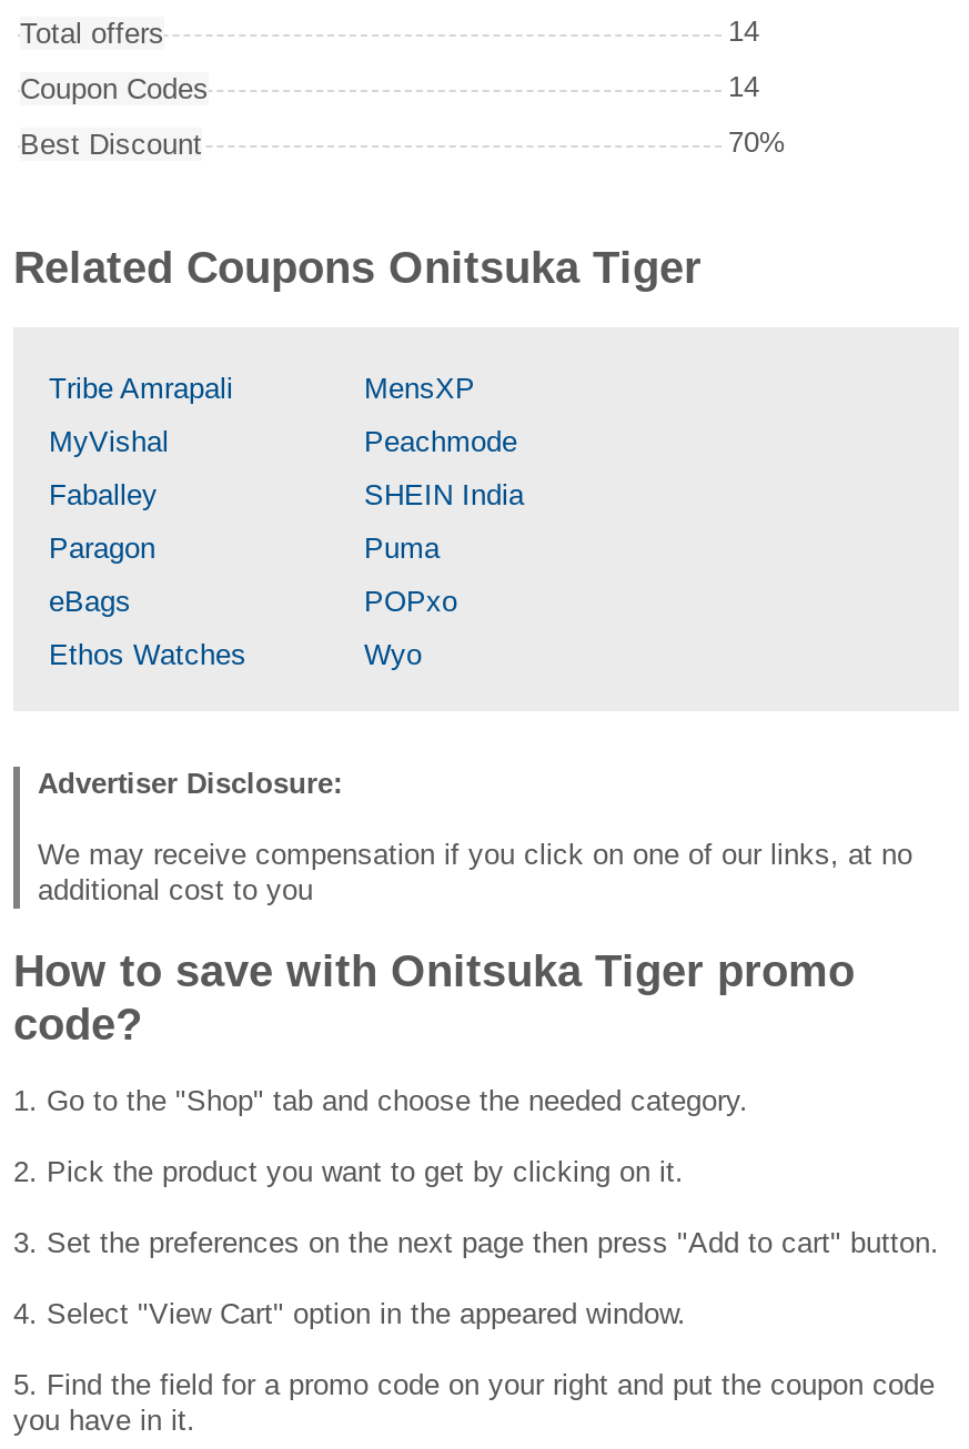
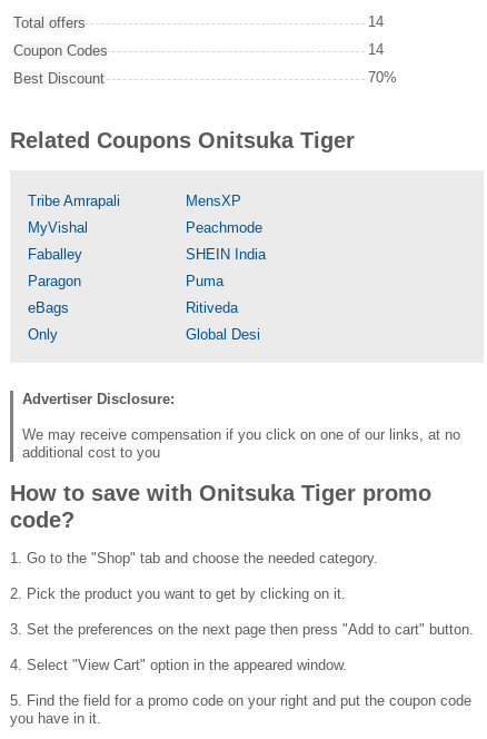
- POPxo
+ Ritiveda

- Ethos Watches
- Wyo
+ Only
+ Global Desi
